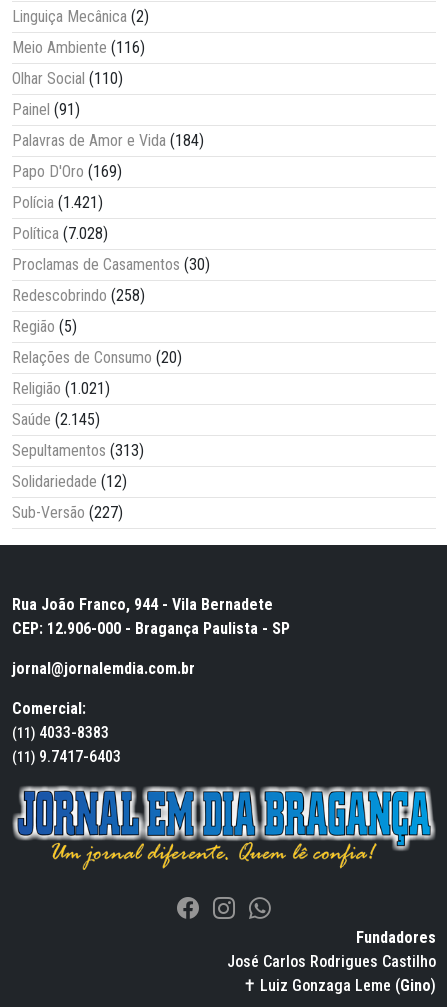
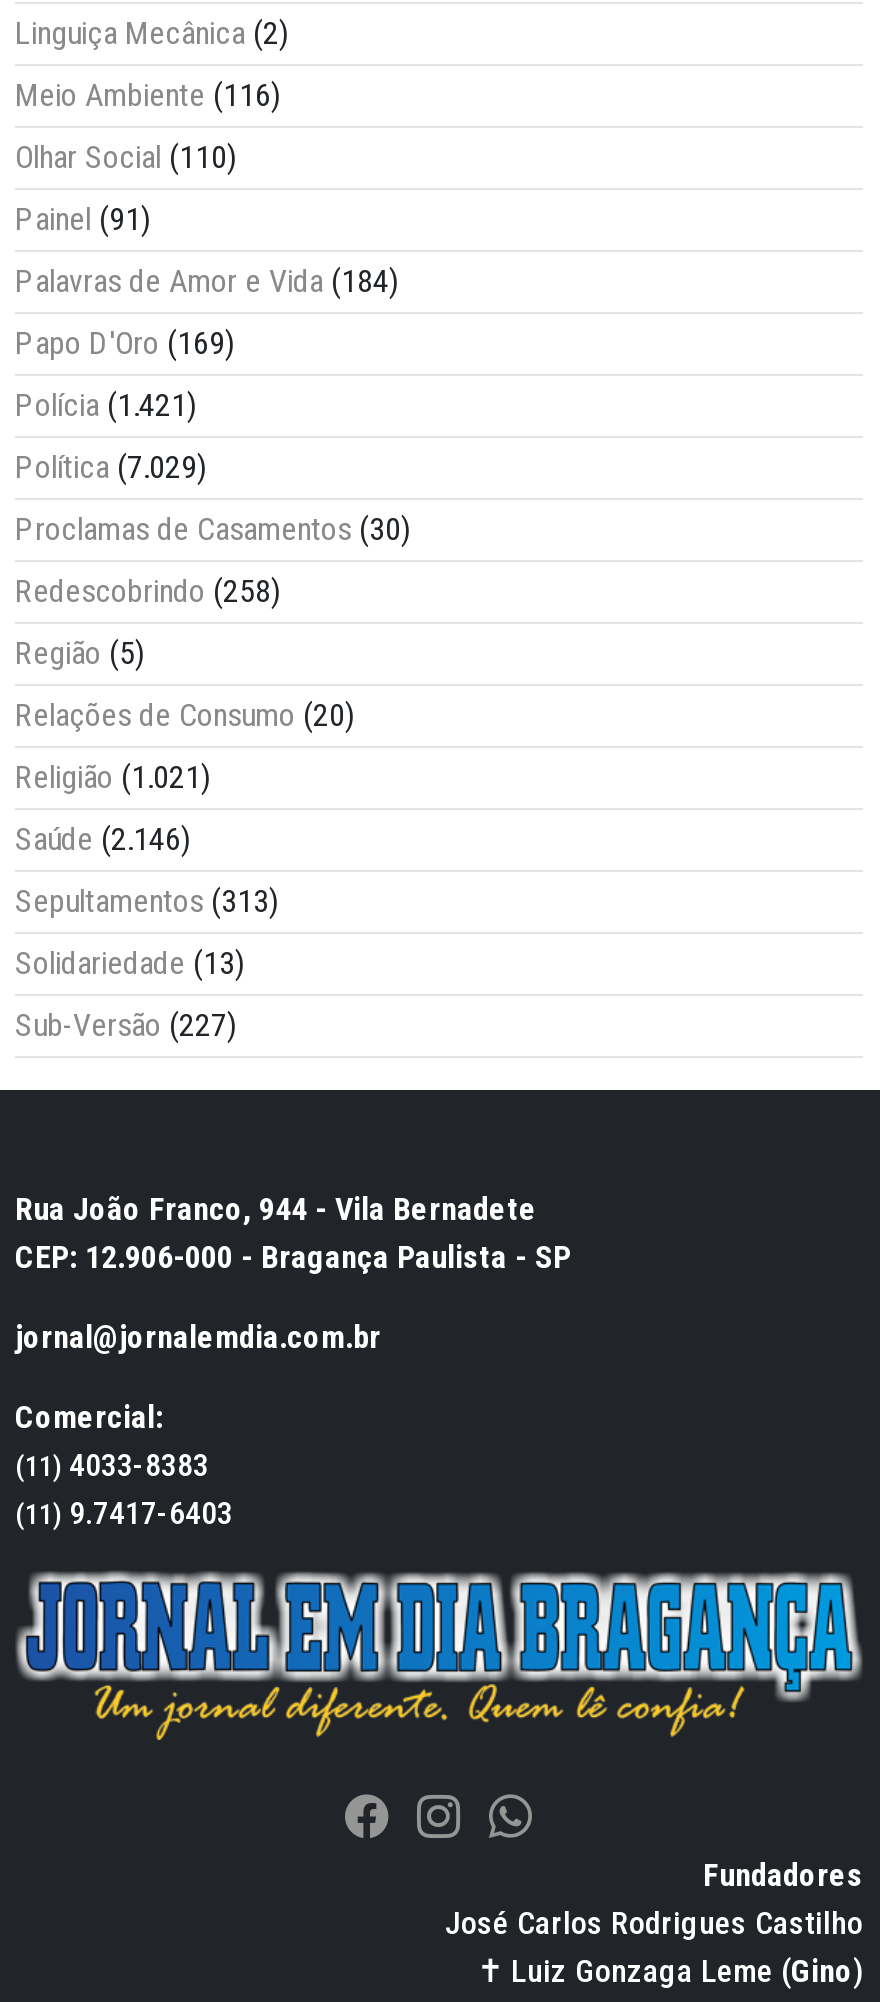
- Política (7.028)
+ Política (7.029)

- Saúde (2.145)
+ Saúde (2.146)

- Solidariedade (12)
+ Solidariedade (13)
